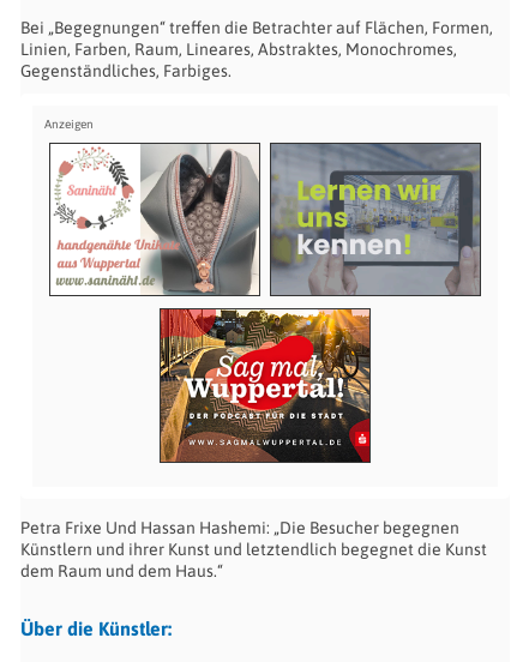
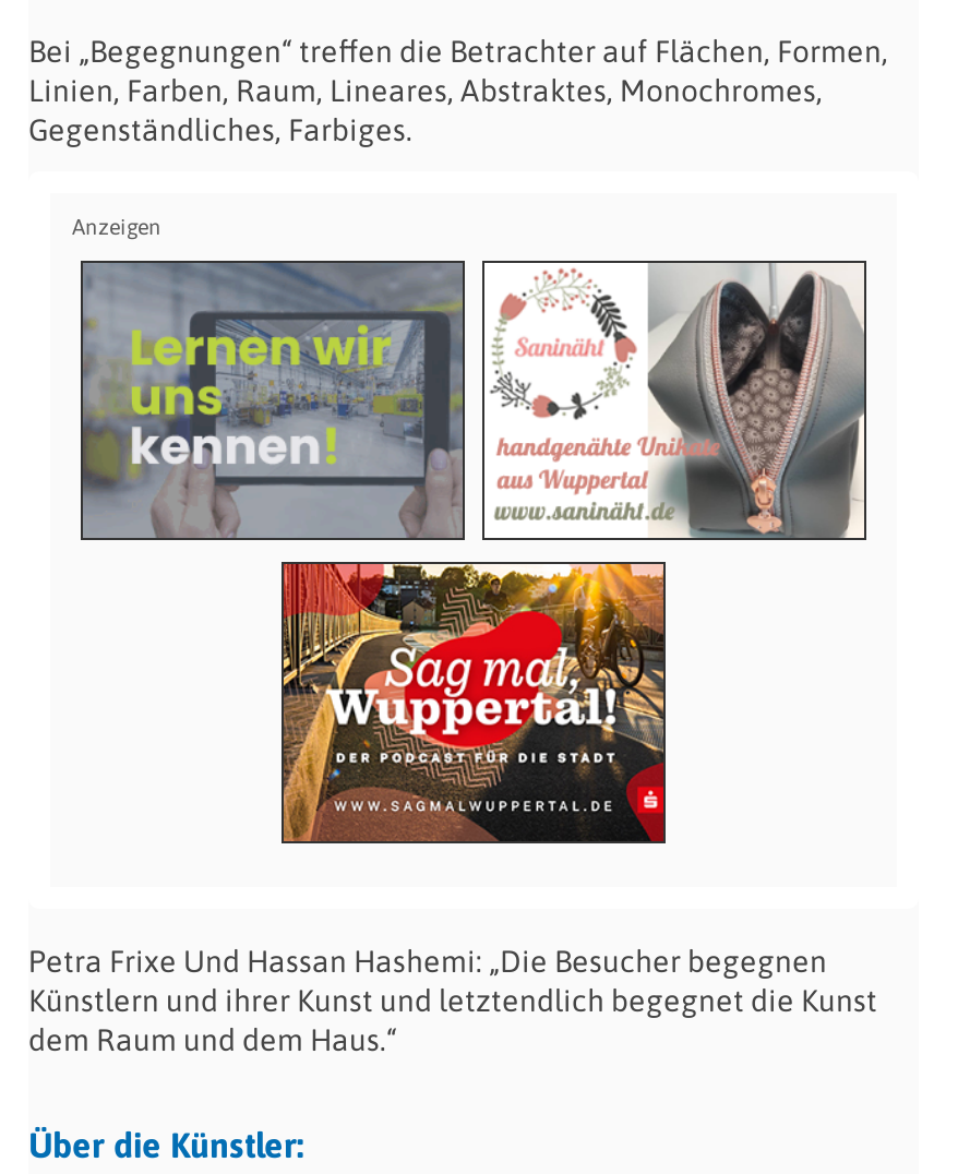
- [image]
+ [image]

- [image]
+ [image]
